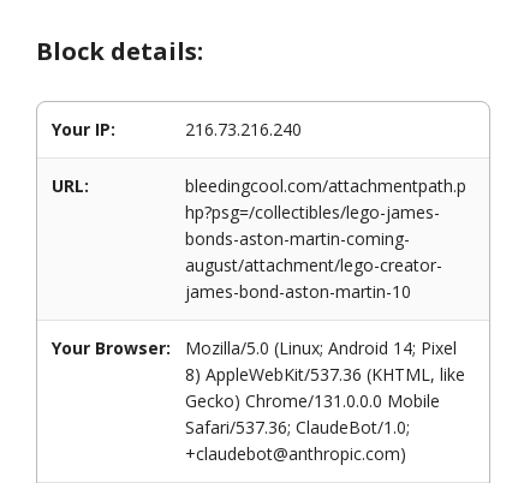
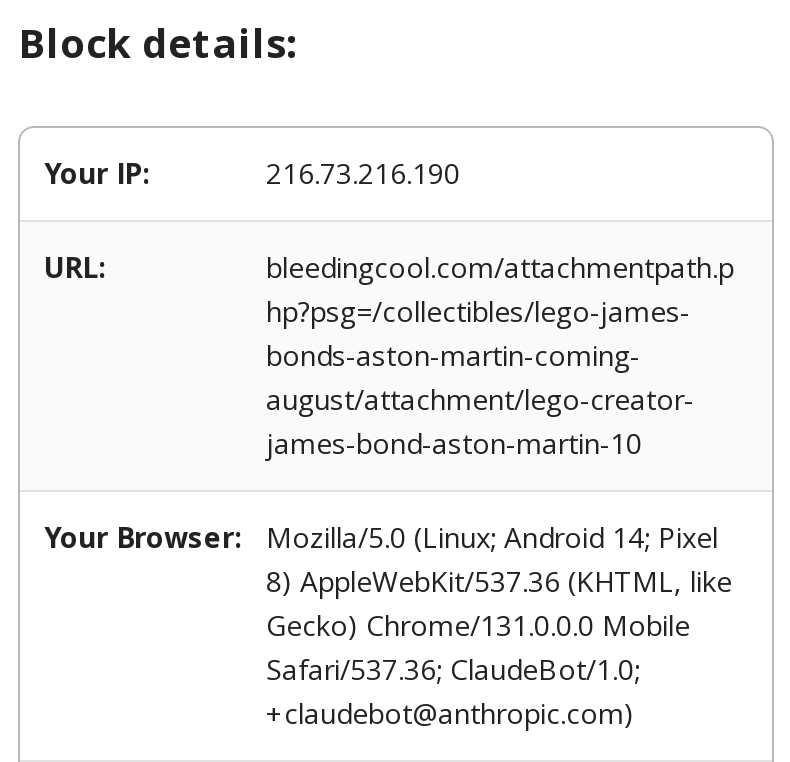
- 216.73.216.240
+ 216.73.216.190
